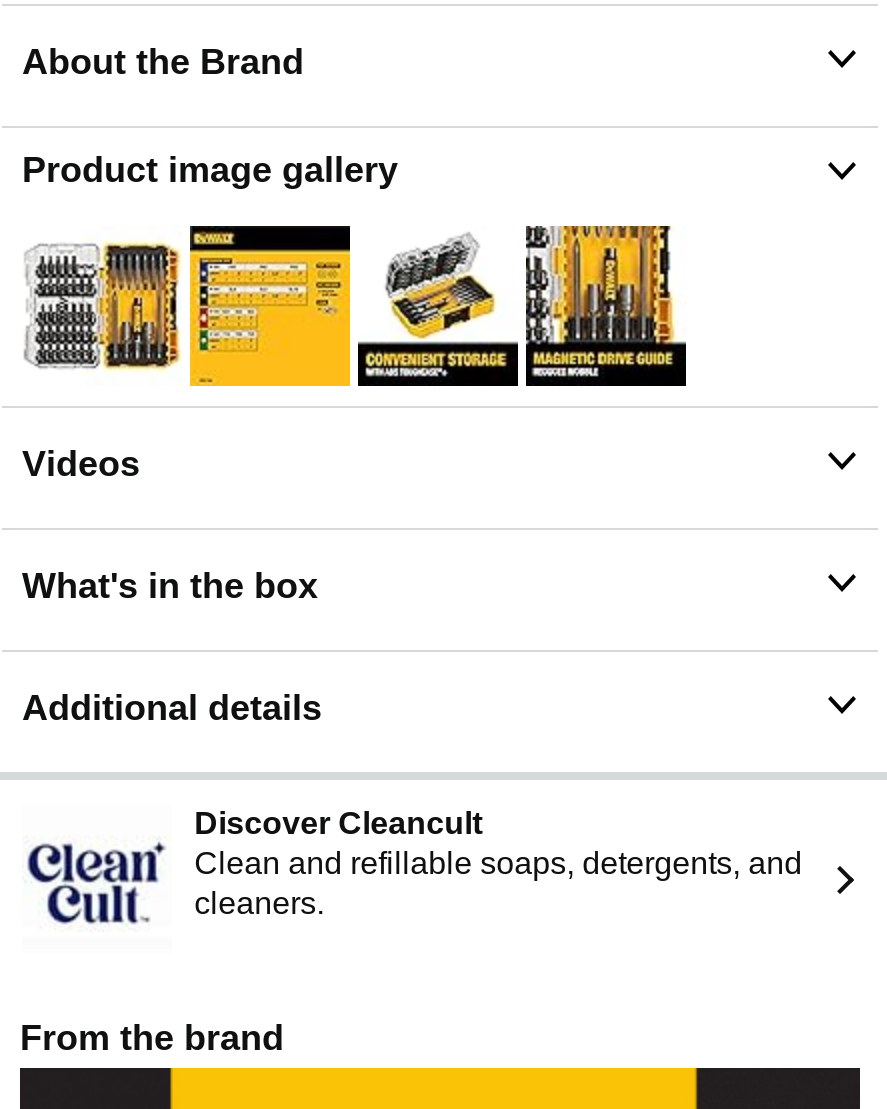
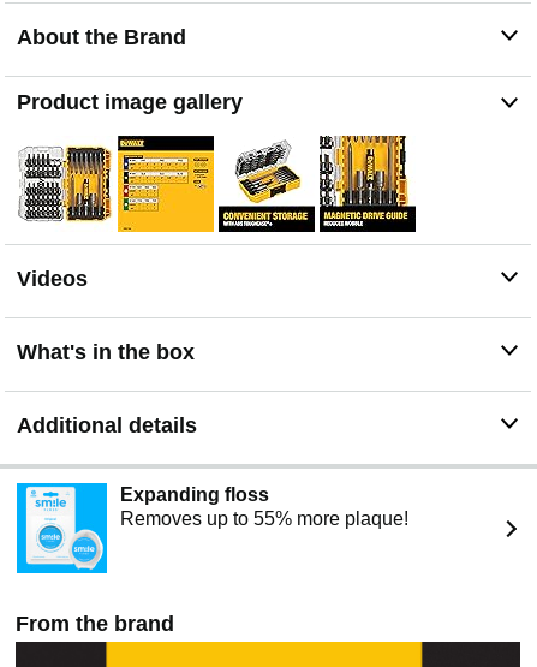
- [image]
- Discover Cleancult
- Clean and refillable soaps, detergents, and
- cleaners.
+ [image]
+ Expanding floss
+ Removes up to 55% more plaque!
